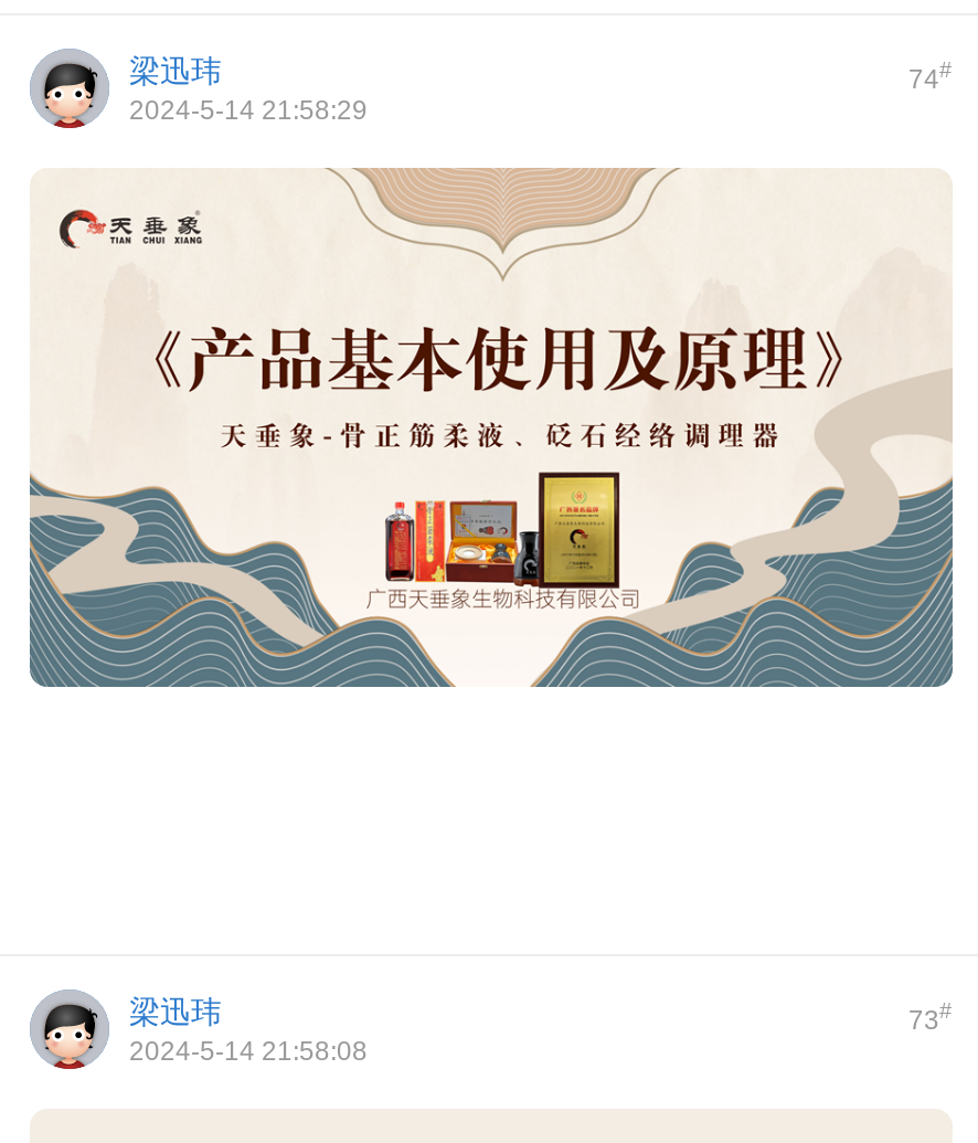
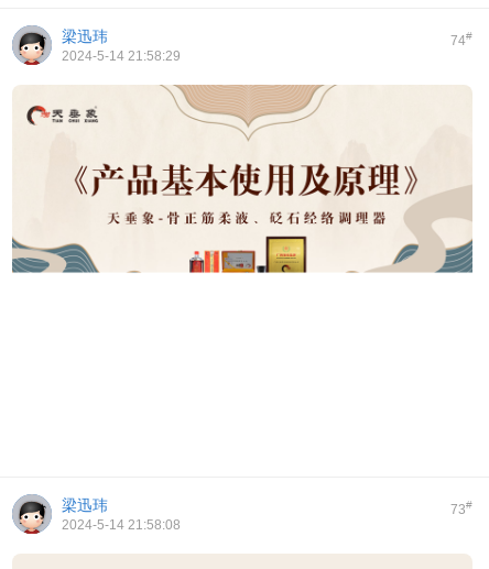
- [image]
